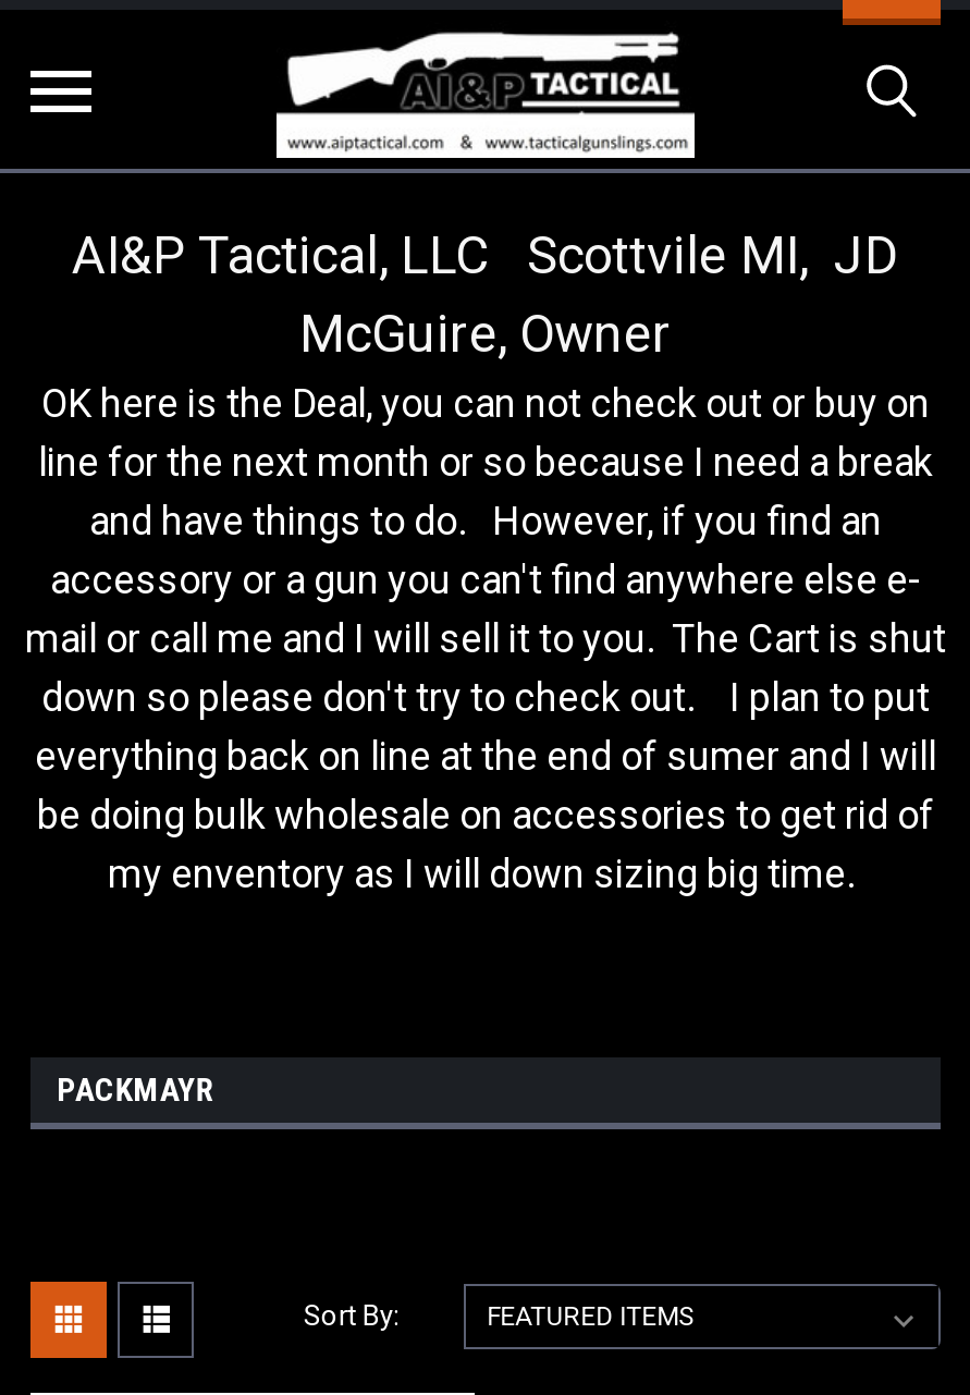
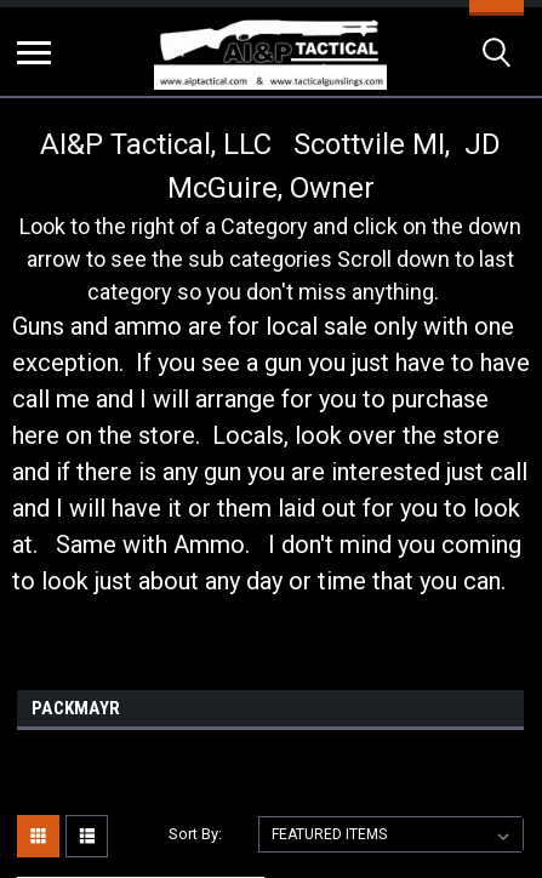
- OK here is the Deal, you can not check out or buy on
- line for the next month or so because I need a break
- and have things to do. However, if you find an
- accessory or a gun you can't find anywhere else e-
- mail or call me and I will sell it to you. The Cart is shut
- down so please don't try to check out. I plan to put
- everything back on line at the end of sumer and I will
- be doing bulk wholesale on accessories to get rid of
- my enventory as I will down sizing big time.
+ Look to the right of a Category and click on the down
+ arrow to see the sub categories Scroll down to last
+ category so you don't miss anything.
+ Guns and ammo are for local sale only with one
+ exception. If you see a gun you just have to have
+ call me and I will arrange for you to purchase
+ here on the store. Locals, look over the store
+ and if there is any gun you are interested just call
+ and I will have it or them laid out for you to look
+ at. Same with Ammo. I don't mind you coming
+ to look just about any day or time that you can.
